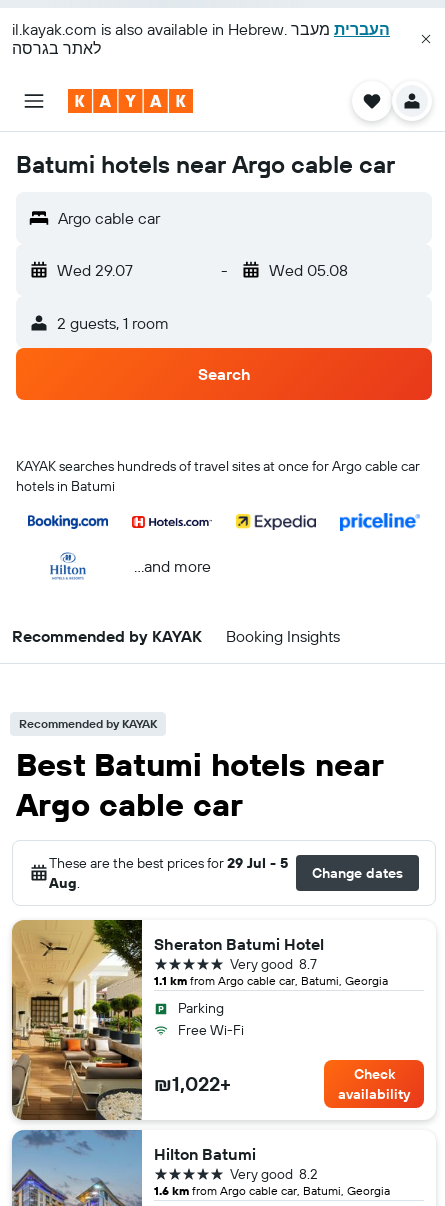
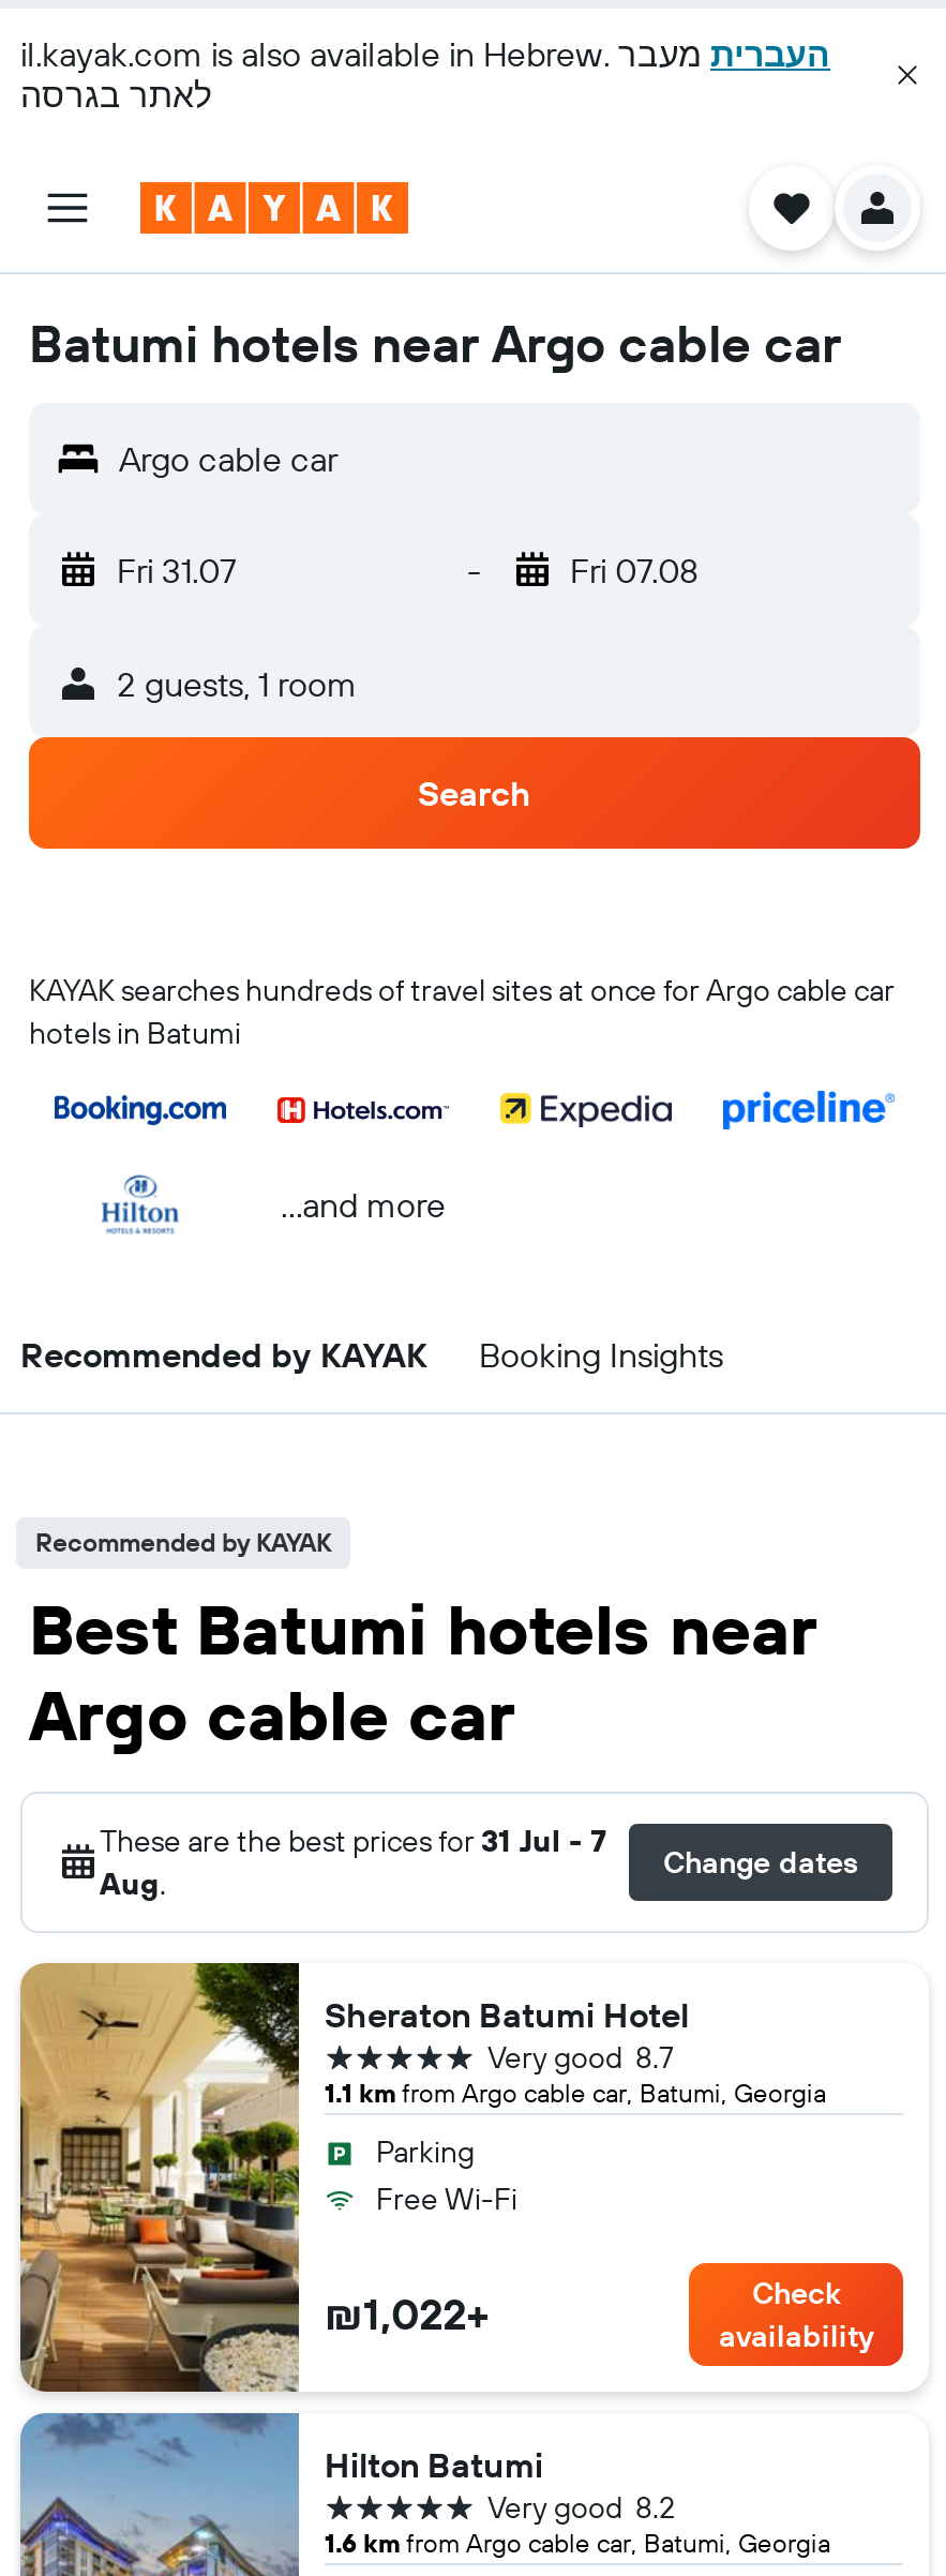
- Wed 29.07
+ Fri 31.07

- Wed 05.08
+ Fri 07.08

- These are the best prices for 29 Jul - 5
+ These are the best prices for 31 Jul - 7
